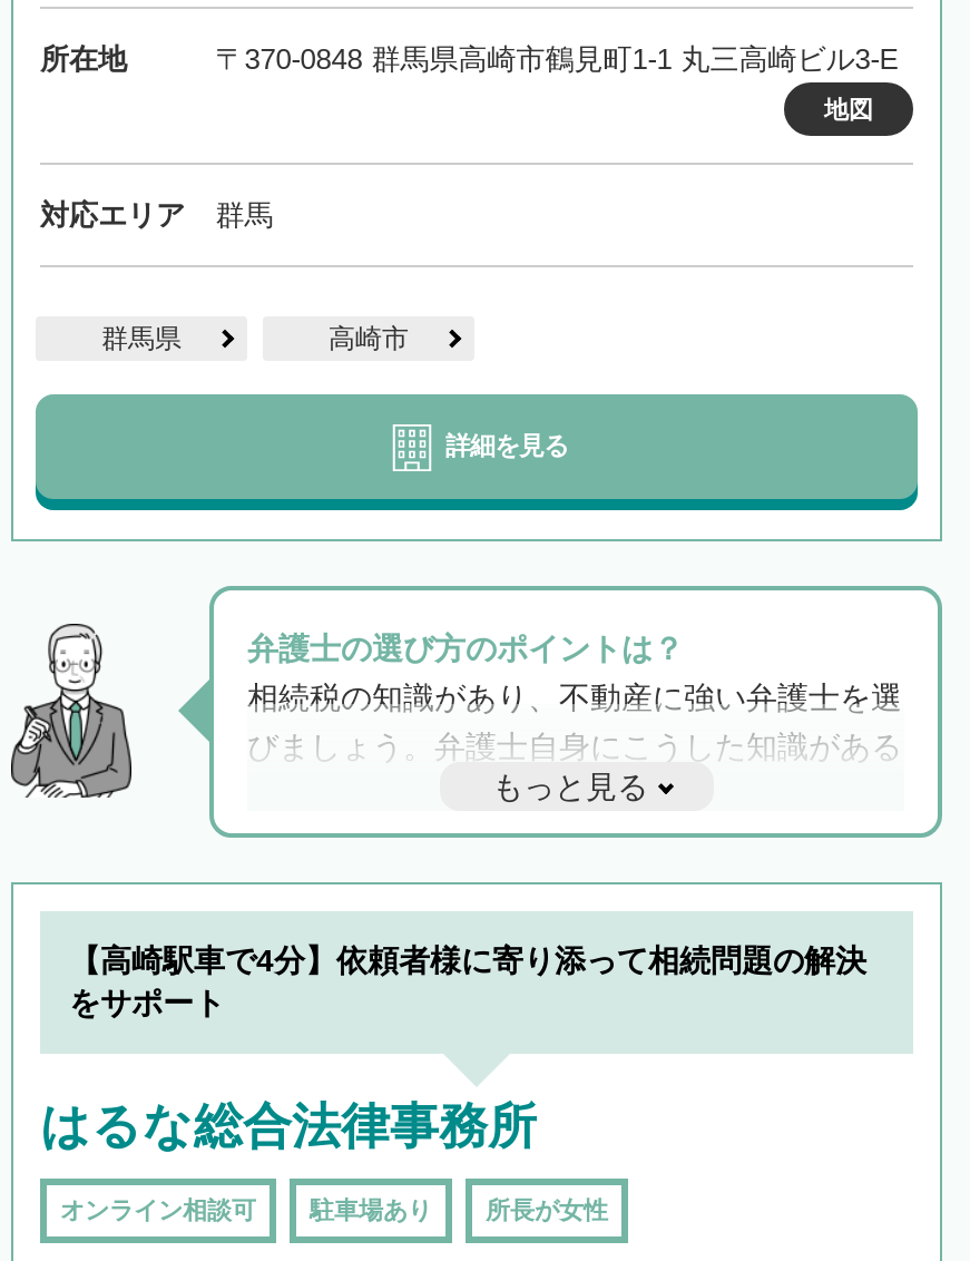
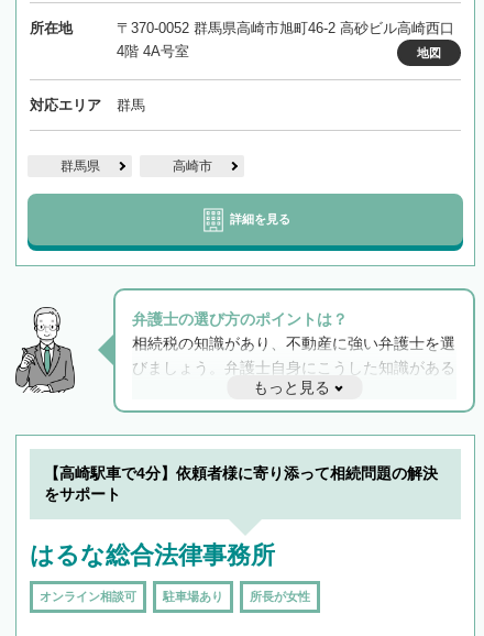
- 〒370-0848 群馬県高崎市鶴見町1-1 丸三高崎ビル3-E
+ 〒370-0052 群馬県高崎市旭町46-2 高砂ビル高崎西口
+ 4階 4A号室
